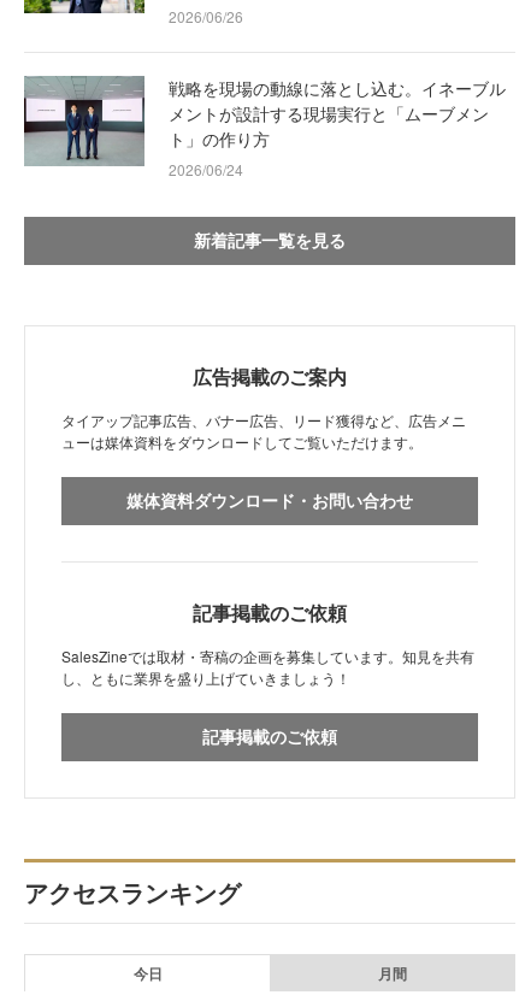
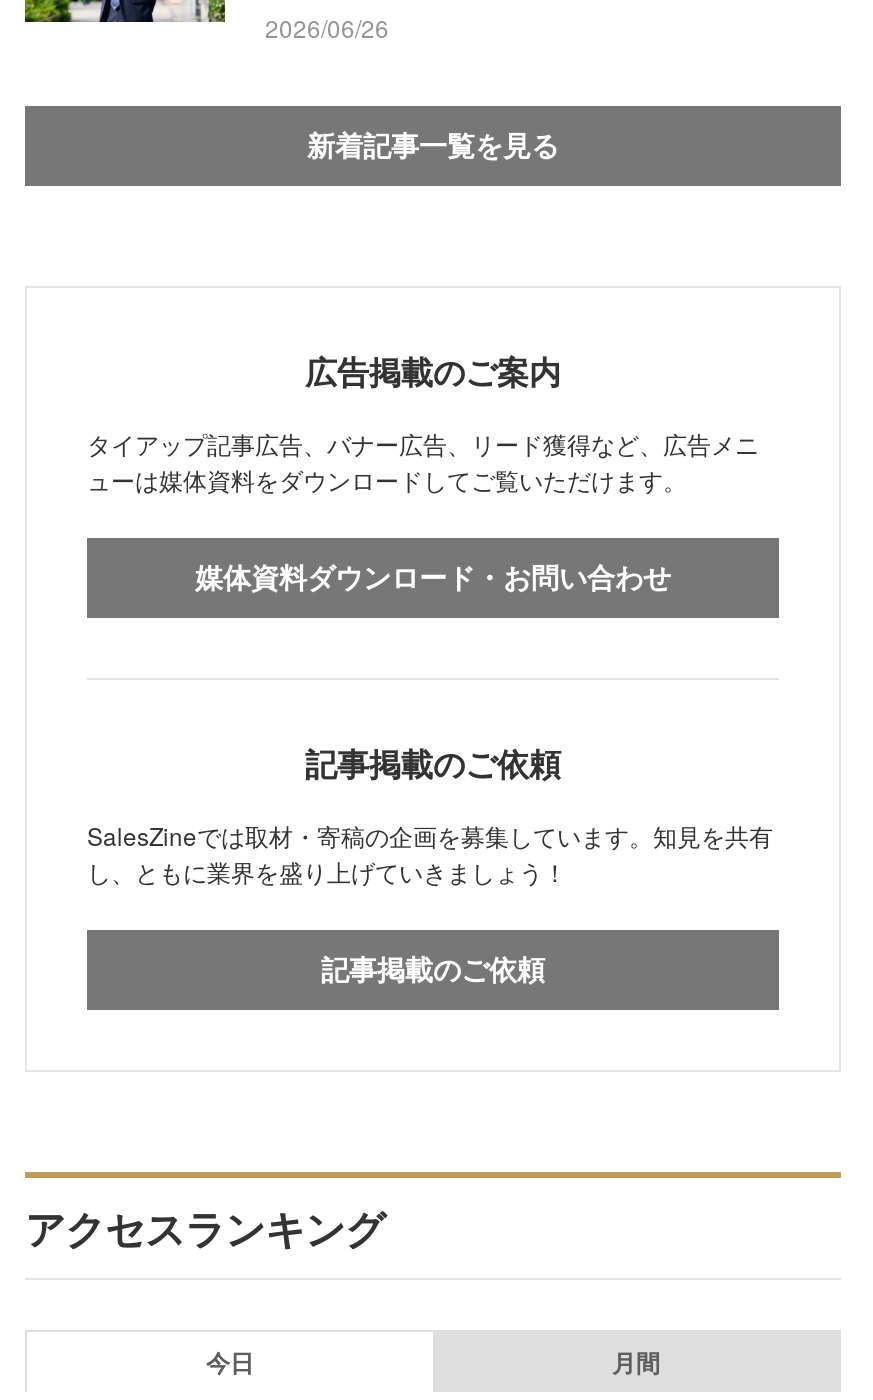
- [image]
- 戦略を現場の動線に落とし込む。イネーブル
- メントが設計する現場実行と「ムーブメン
- ト」の作り方
- 2026/06/24
